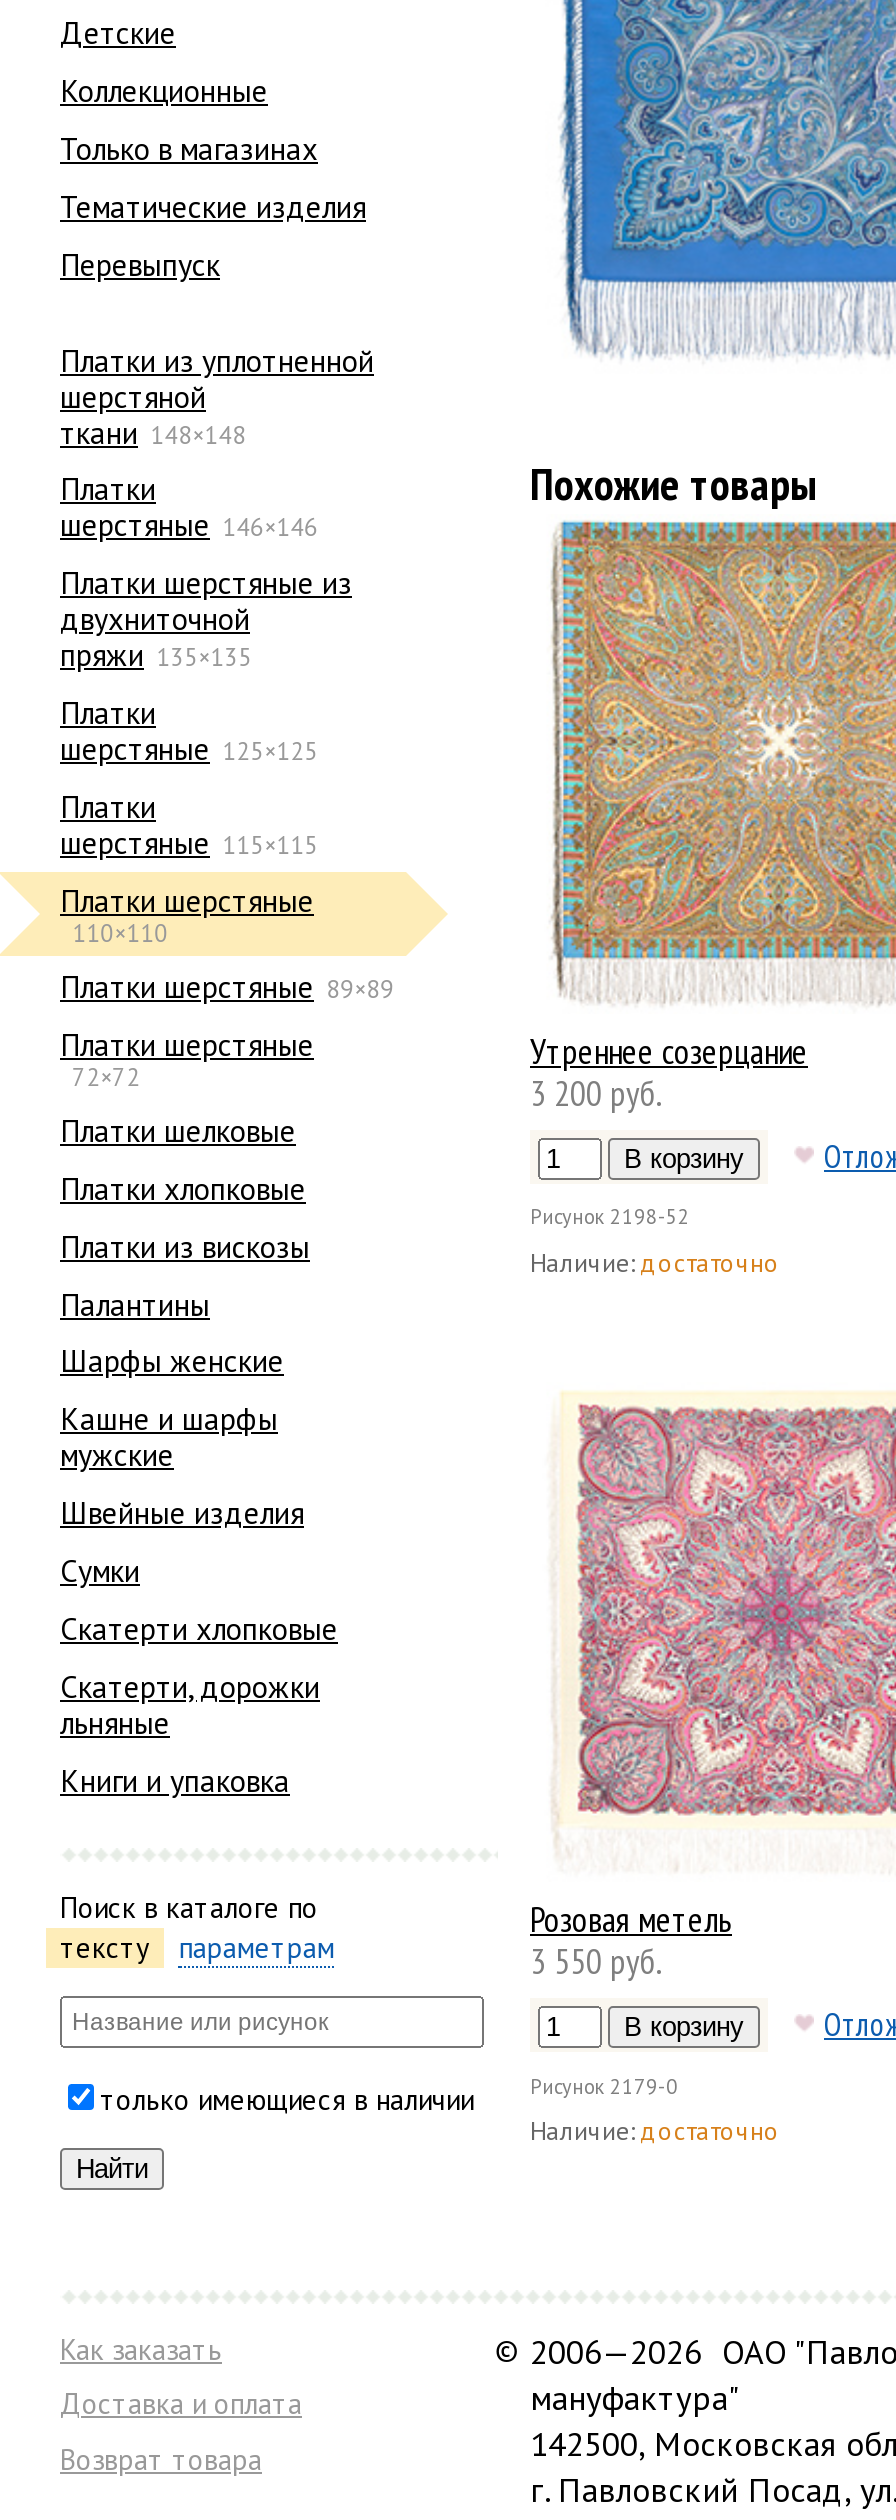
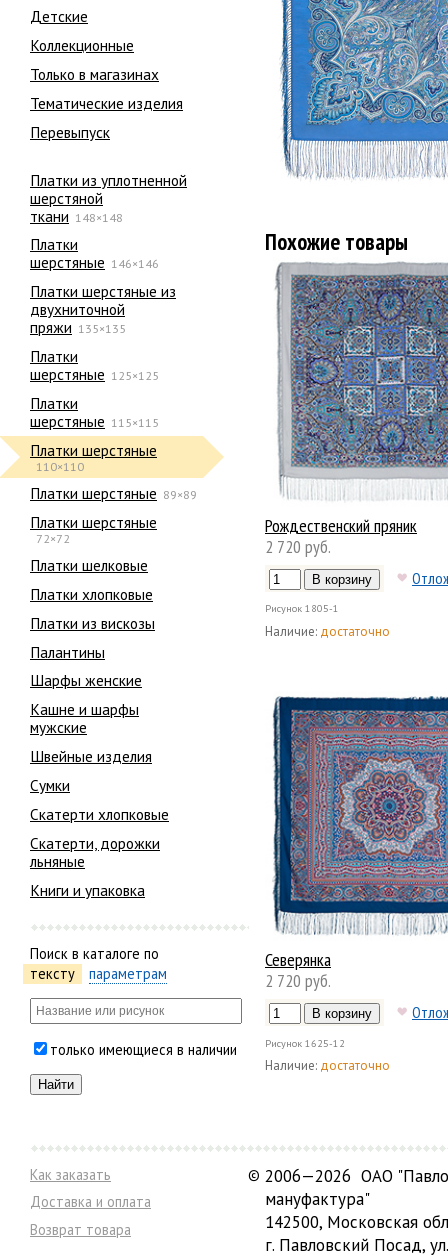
- [image]
- Утреннее созерцание
- 3 200 руб.
+ [image]
+ Рождественский пряник
+ 2 720 руб.

- Рисунок 2198-52
+ Рисунок 1805-1

- [image]
- Розовая метель
- 3 550 руб.
+ [image]
+ Северянка
+ 2 720 руб.

- Рисунок 2179-0
+ Рисунок 1625-12
